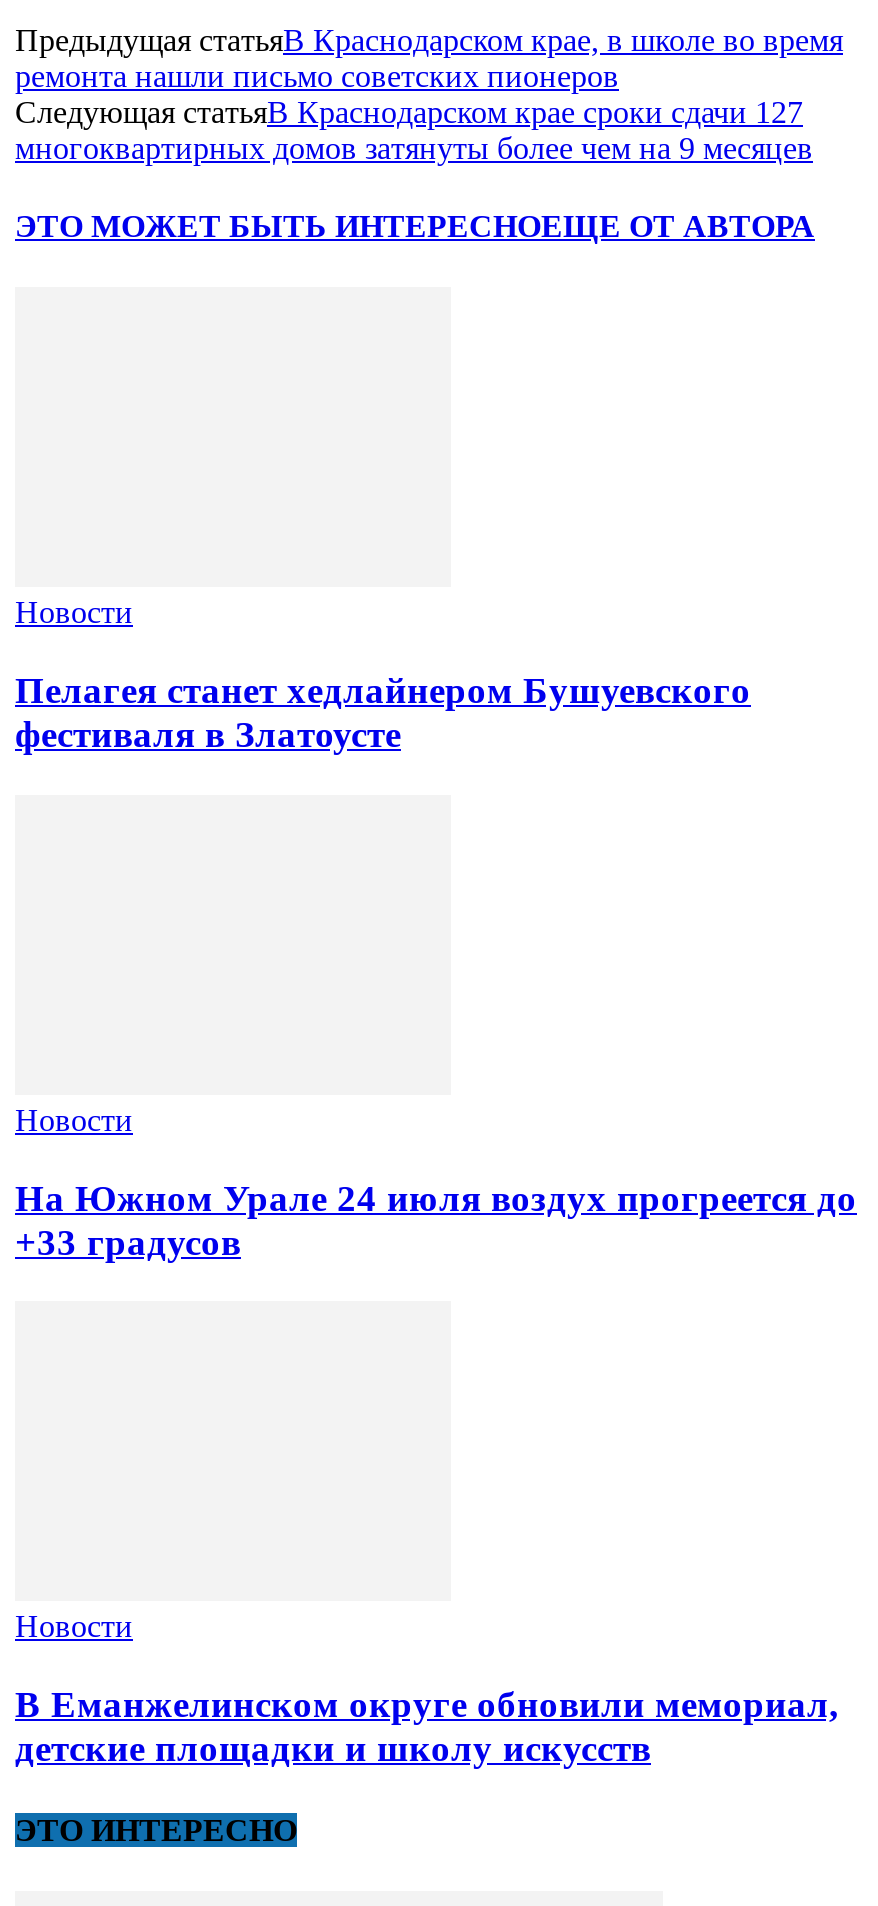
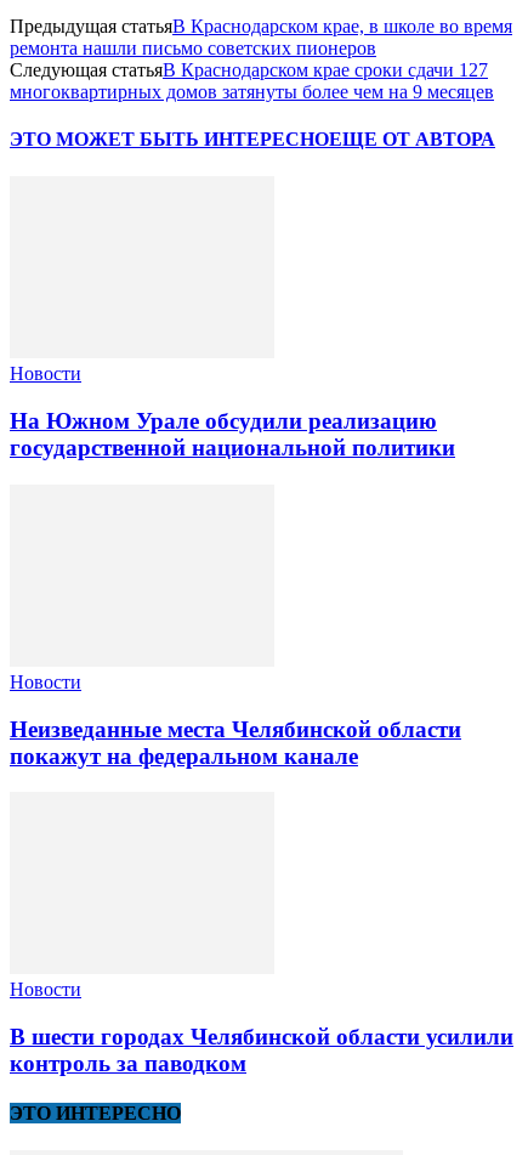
- Пелагея станет хедлайнером Бушуевского
- фестиваля в Златоусте
+ На Южном Урале обсудили реализацию
+ государственной национальной политики

- На Южном Урале 24 июля воздух прогреется до
- +33 градусов
+ Неизведанные места Челябинской области
+ покажут на федеральном канале

- В Еманжелинском округе обновили мемориал,
- детские площадки и школу искусств
+ В шести городах Челябинской области усилили
+ контроль за паводком
